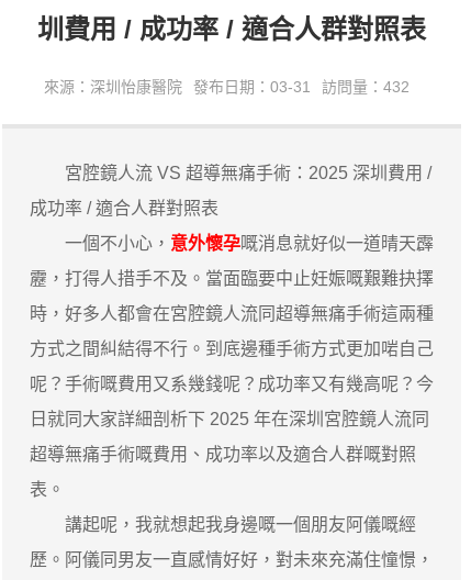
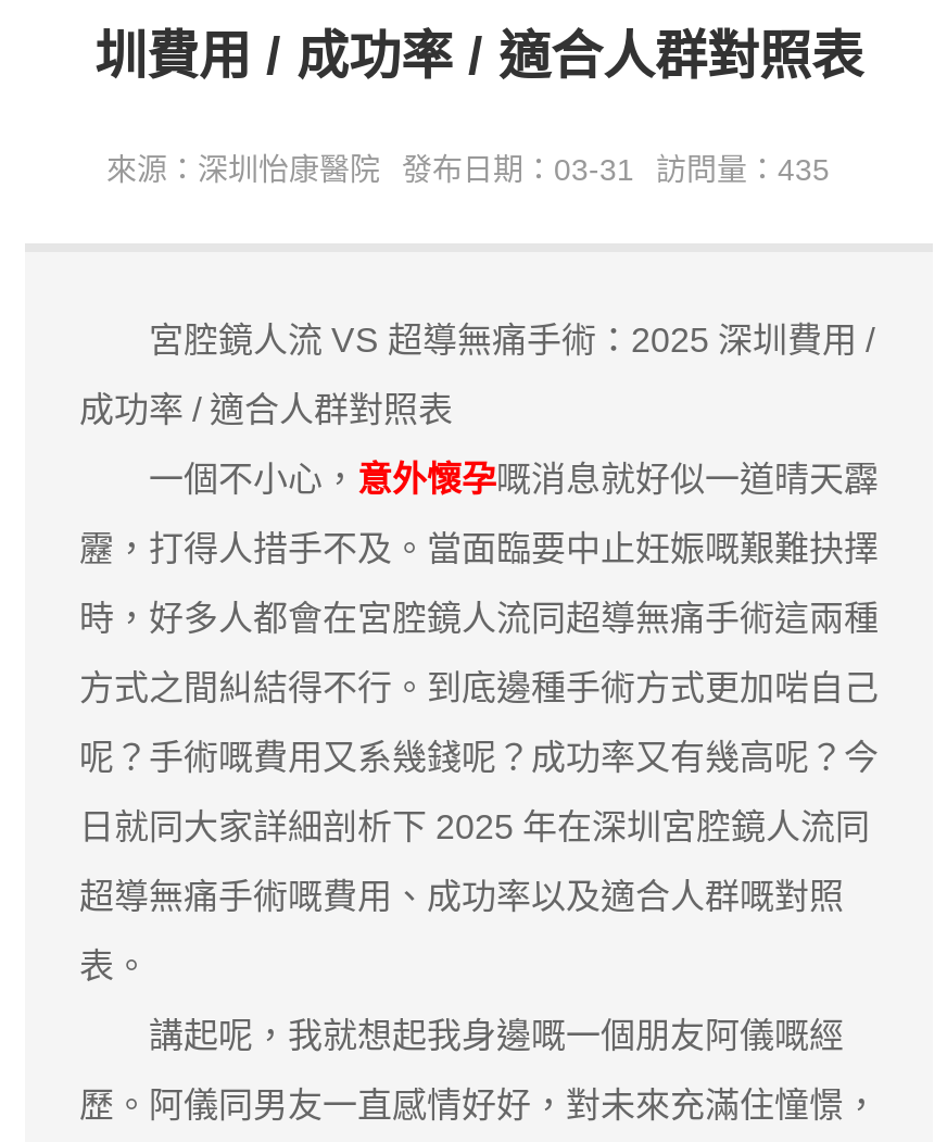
- 來源：深圳怡康醫院 發布日期：03-31 訪問量：432
+ 來源：深圳怡康醫院 發布日期：03-31 訪問量：435
